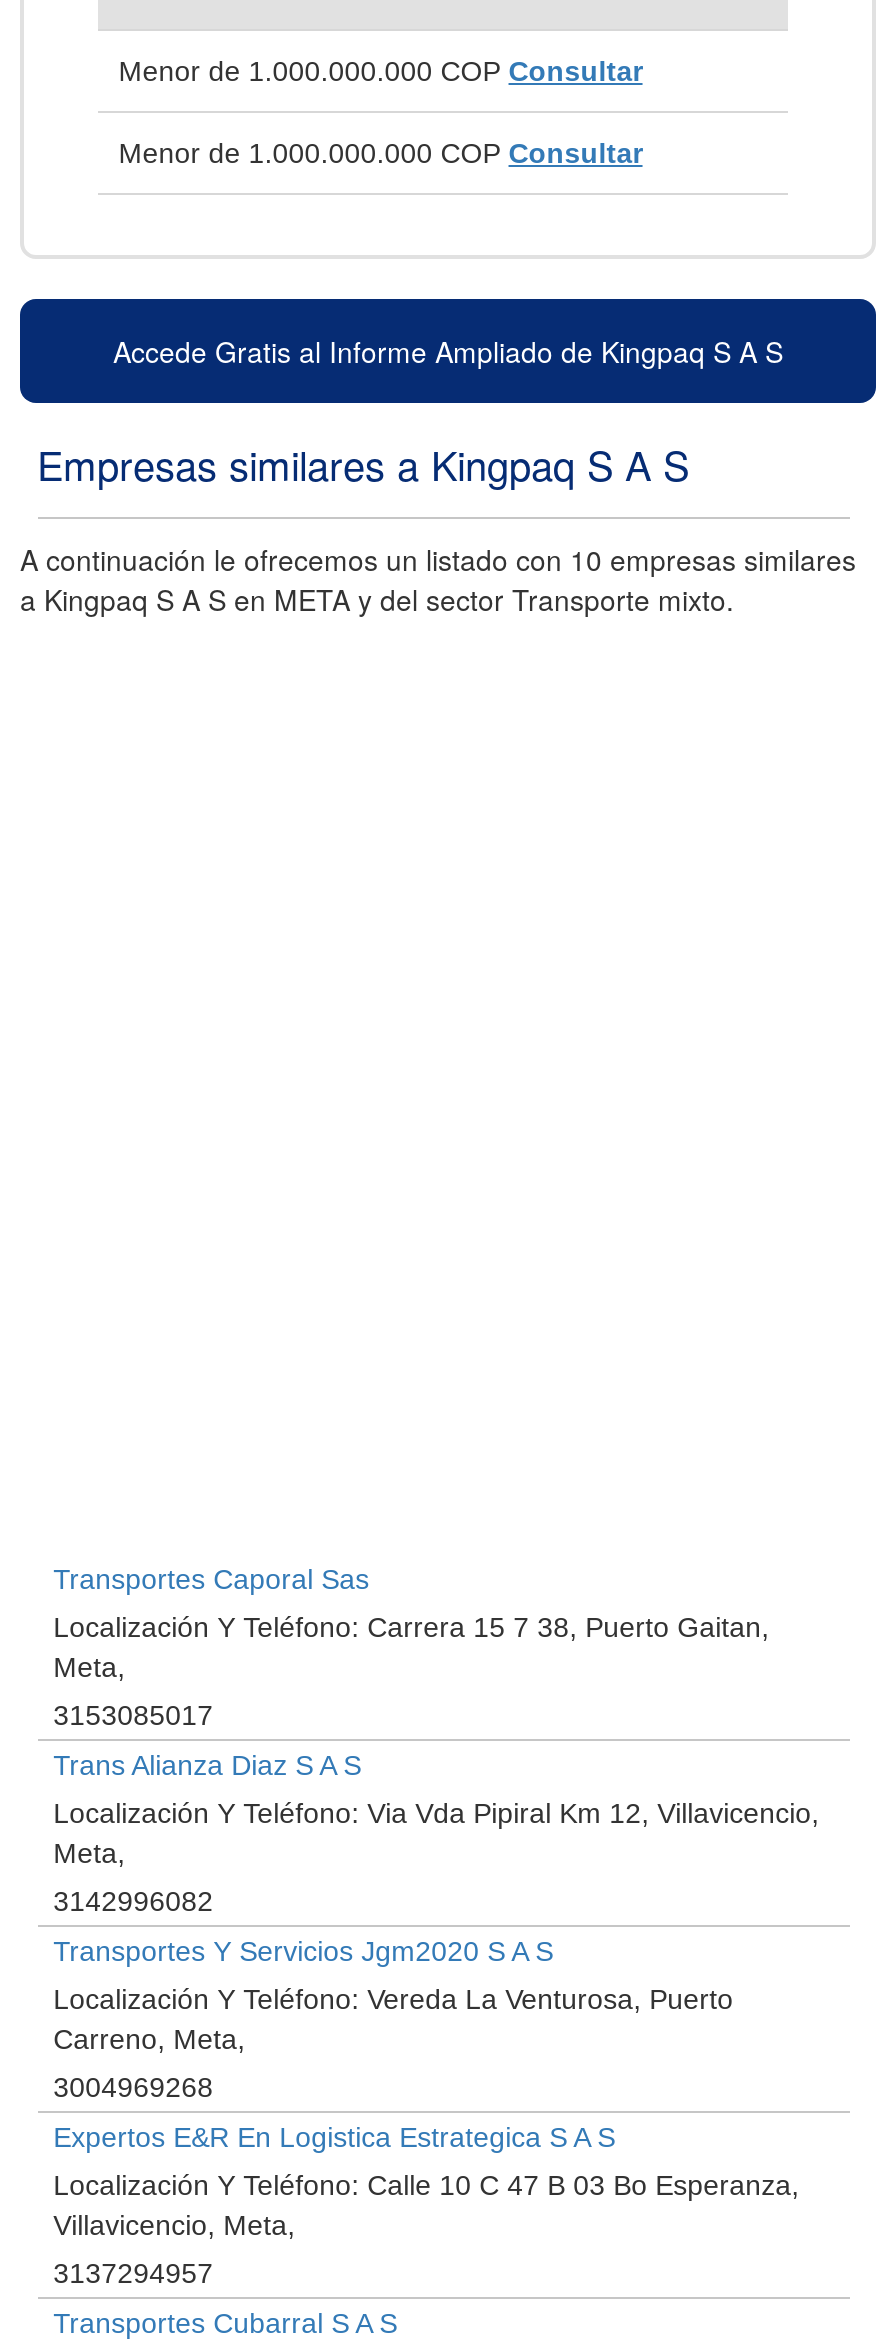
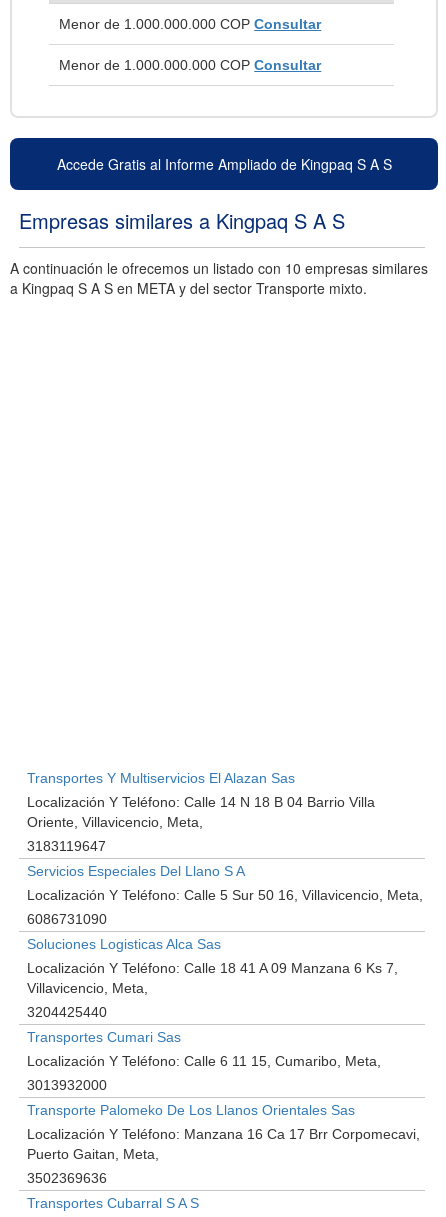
- Transportes Caporal Sas
- Localización Y Teléfono: Carrera 15 7 38, Puerto Gaitan,
- Meta
- 3153085017
- Trans Alianza Diaz S A S
- Localización Y Teléfono: Via Vda Pipiral Km 12, Villavicencio,
- Meta
- 3142996082
- Transportes Y Servicios Jgm2020 S A S
- Localización Y Teléfono: Vereda La Venturosa, Puerto
- Carreno, Meta
- 3004969268
- Expertos E&r En Logistica Estrategica S A S
- Localización Y Teléfono: Calle 10 C 47 B 03 Bo Esperanza,
+ Transportes Y Multiservicios El Alazan Sas
+ Localización Y Teléfono: Calle 14 N 18 B 04 Barrio Villa
+ Oriente, Villavicencio, Meta
+ 3183119647
+ Servicios Especiales Del Llano S A
+ Localización Y Teléfono: Calle 5 Sur 50 16, Villavicencio, Meta
+ 6086731090
+ Soluciones Logisticas Alca Sas
+ Localización Y Teléfono: Calle 18 41 A 09 Manzana 6 Ks 7,

moved up: Villavicencio, Meta

- 3137294957
+ 3204425440
+ Transportes Cumari Sas
+ Localización Y Teléfono: Calle 6 11 15, Cumaribo, Meta
+ 3013932000
+ Transporte Palomeko De Los Llanos Orientales Sas
+ Localización Y Teléfono: Manzana 16 Ca 17 Brr Corpomecavi,
+ Puerto Gaitan, Meta
+ 3502369636
